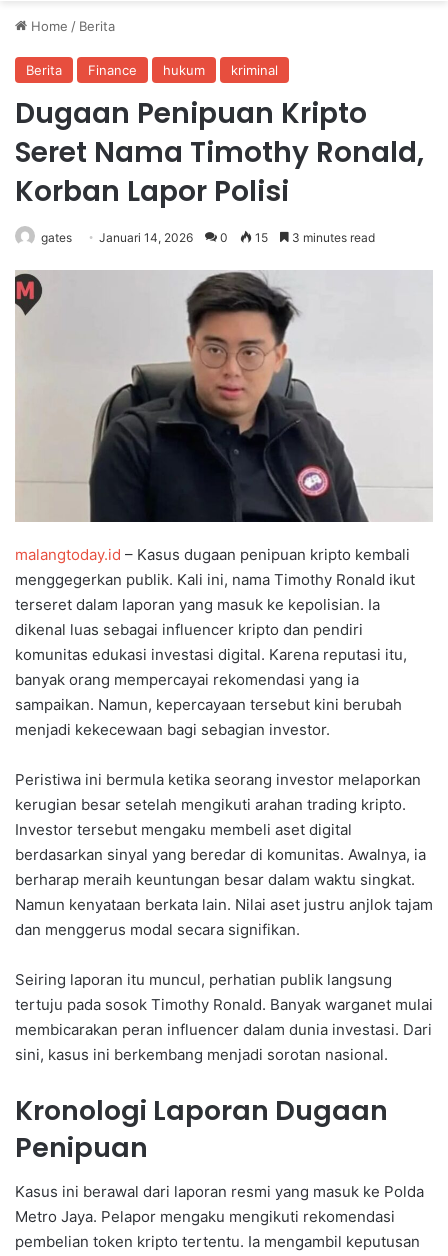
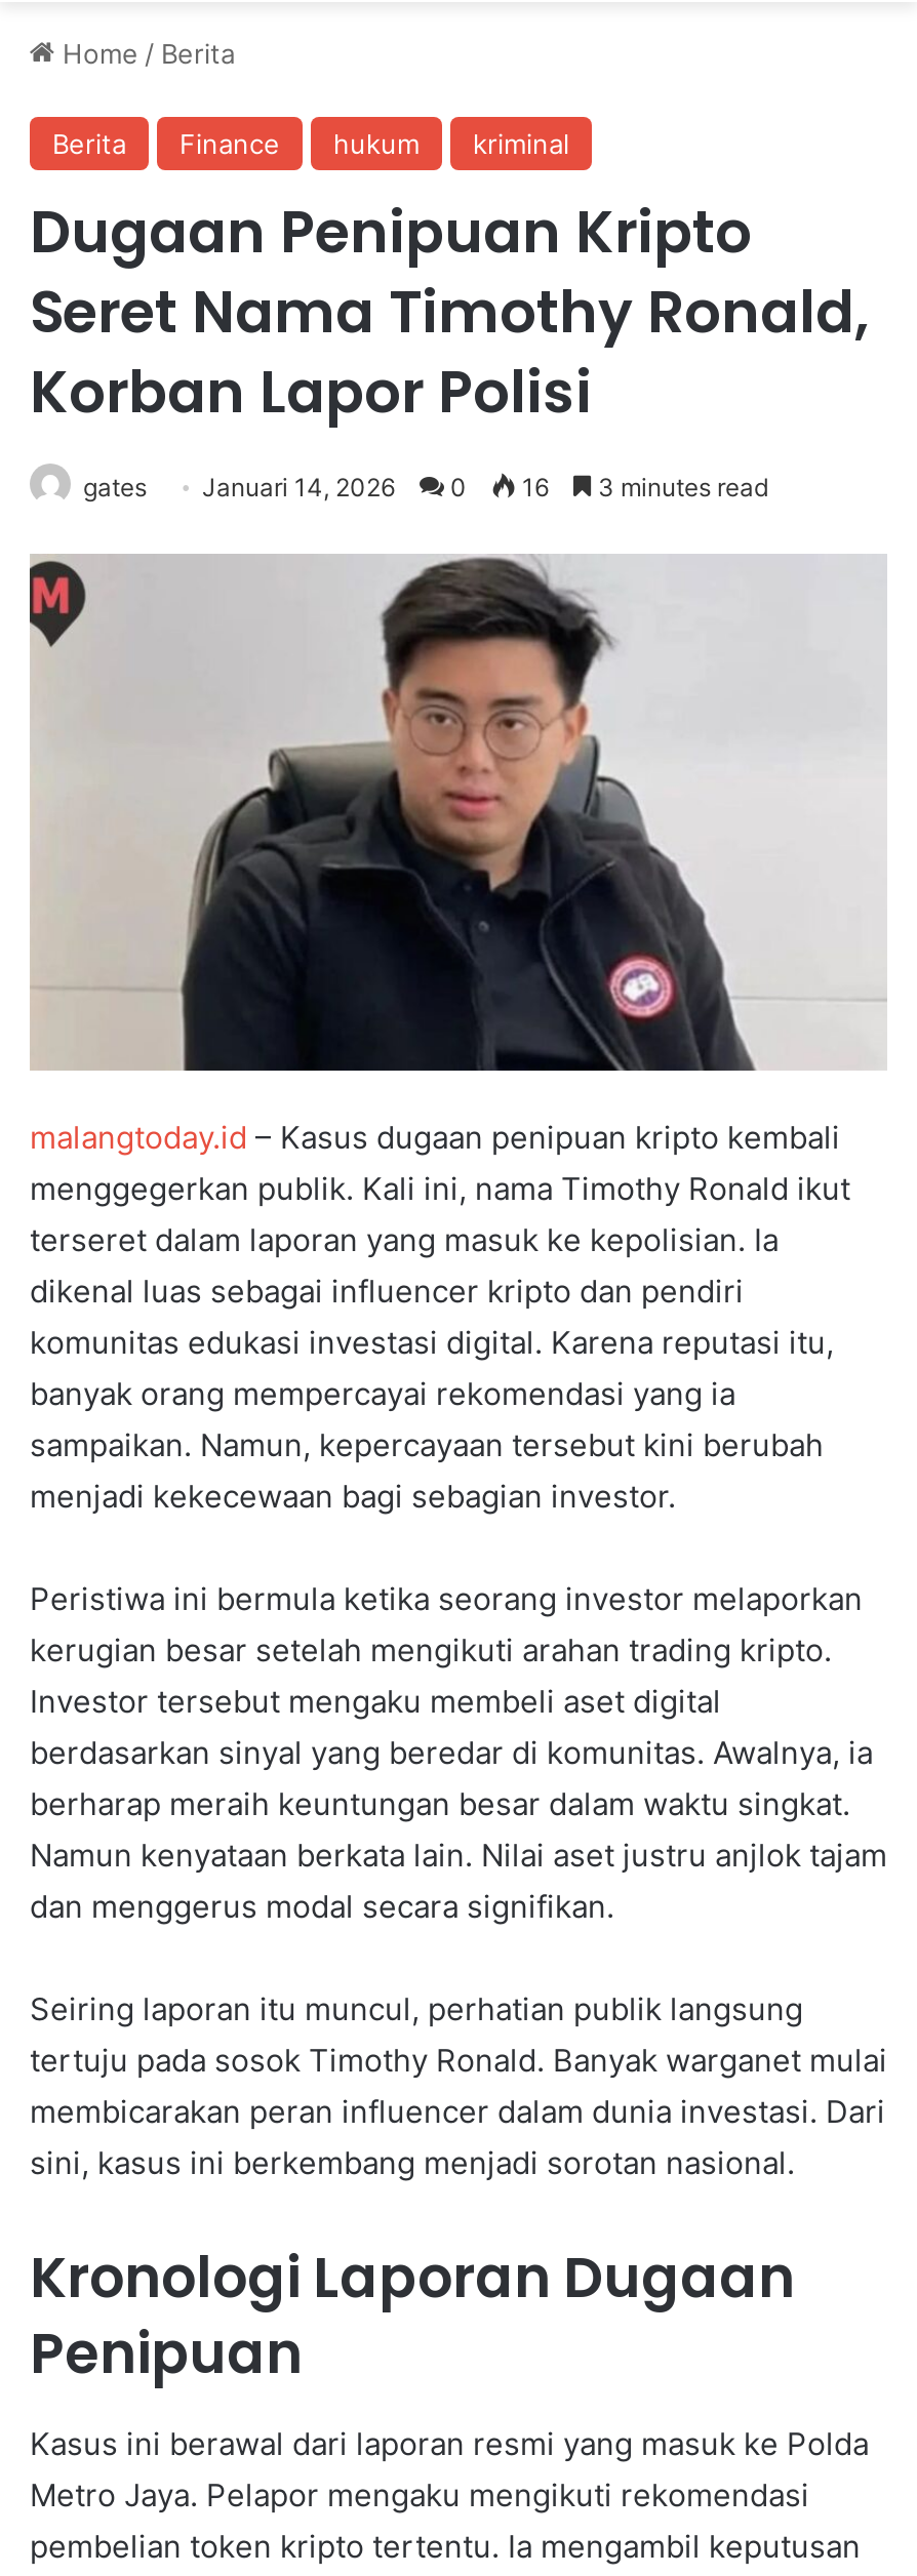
- gates Januari 14, 2026 0 15 3 minutes read
+ gates Januari 14, 2026 0 16 3 minutes read
